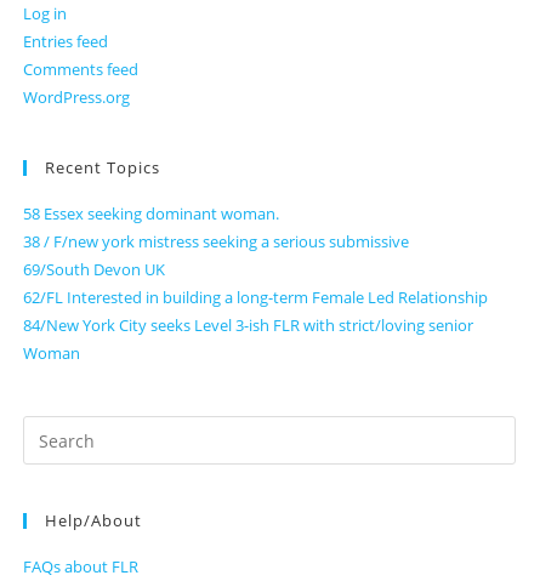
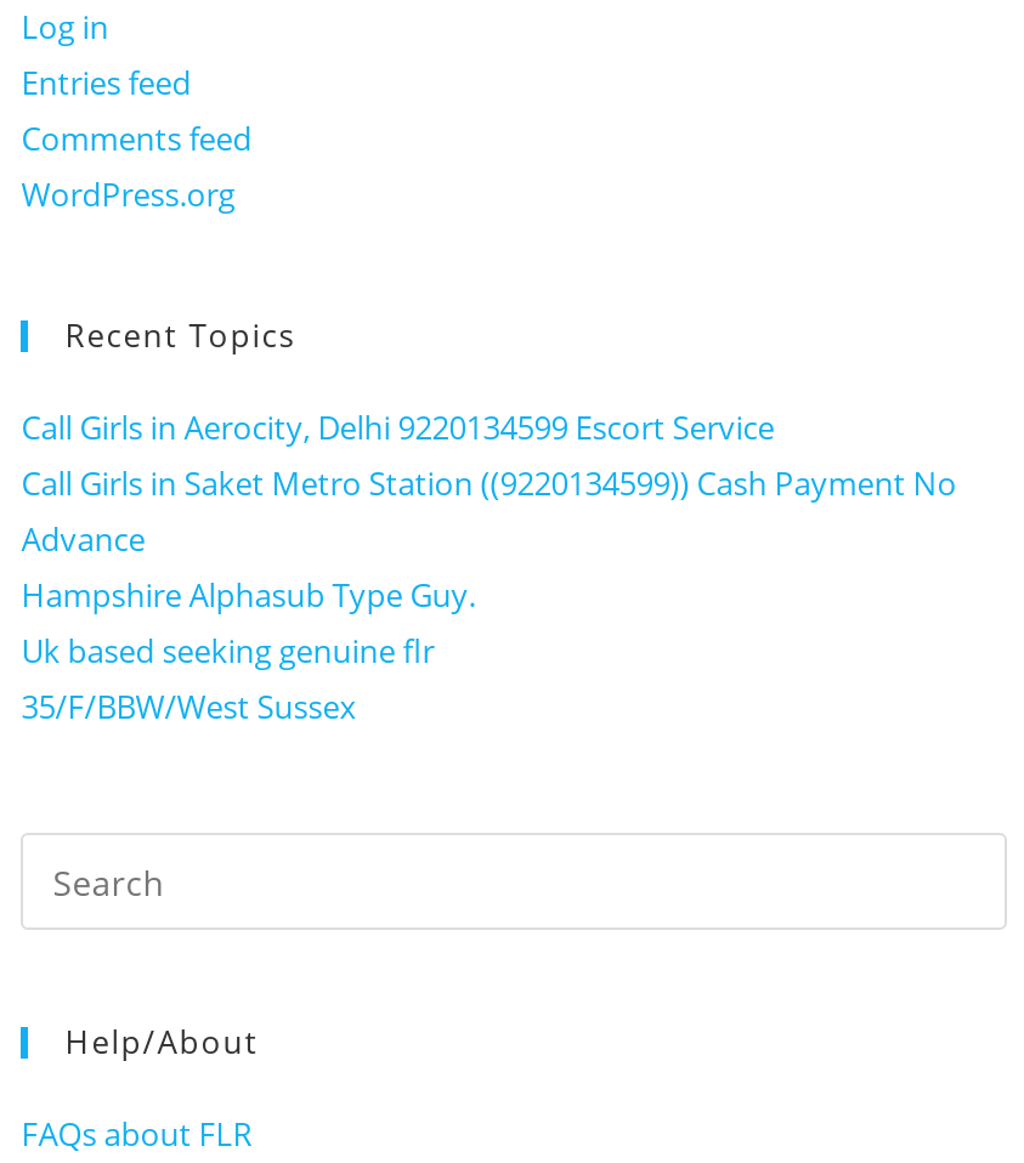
- 58 Essex seeking dominant woman.
- 38 / F/new york mistress seeking a serious submissive
- 69/South Devon UK
- 62/FL Interested in building a long-term Female Led Relationship
- 84/New York City seeks Level 3-ish FLR with strict/loving senior
- Woman
+ Call Girls in Aerocity, Delhi 9220134599 Escort Service
+ Call Girls in Saket Metro Station ((9220134599)) Cash Payment No
+ Advance
+ Hampshire Alphasub Type Guy.
+ Uk based seeking genuine flr
+ 35/F/BBW/West Sussex
